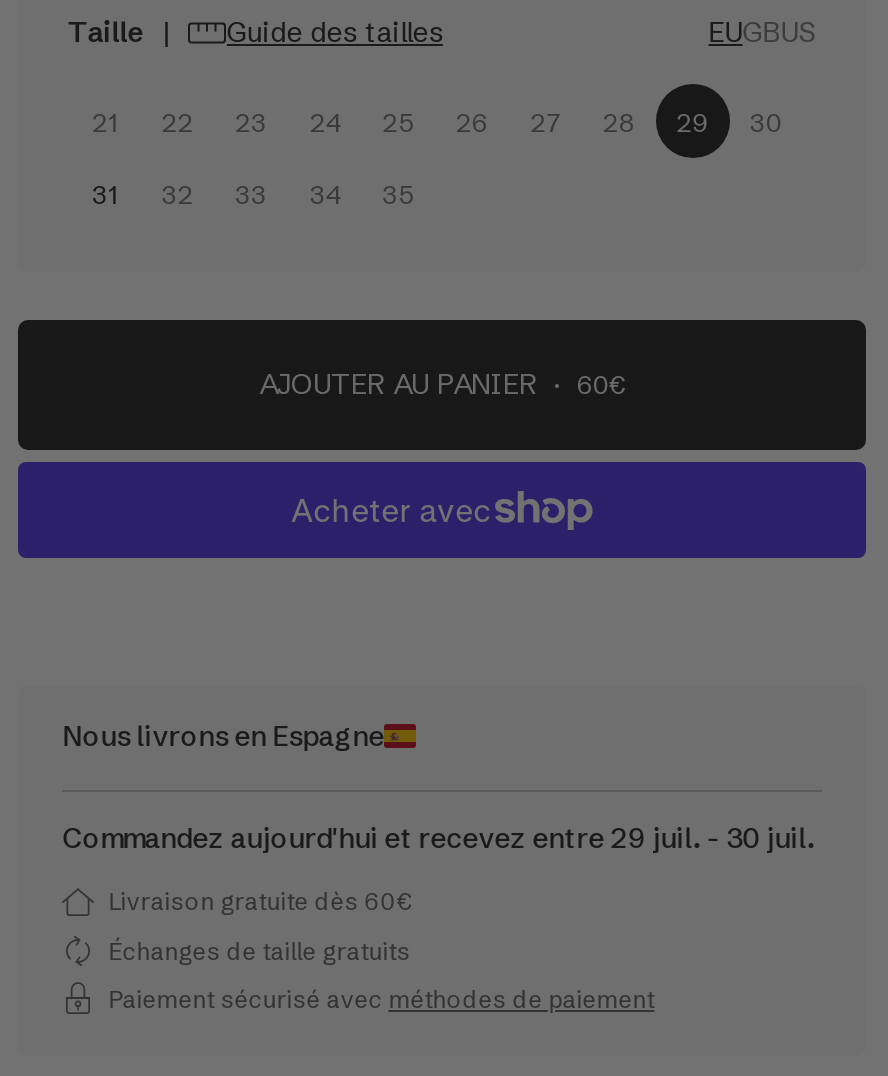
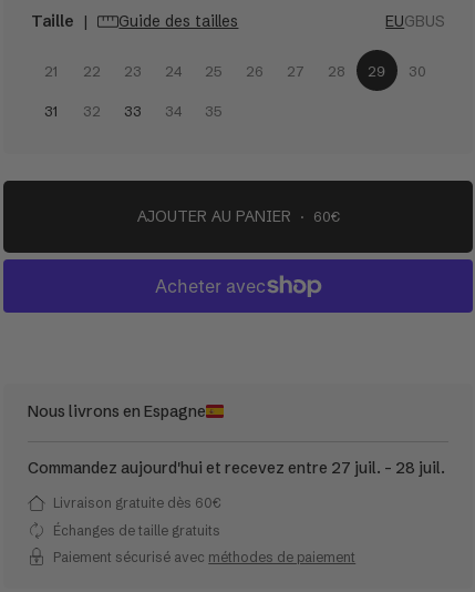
- Commandez aujourd'hui et recevez entre 29 juil. - 30 juil.
+ Commandez aujourd'hui et recevez entre 27 juil. - 28 juil.
